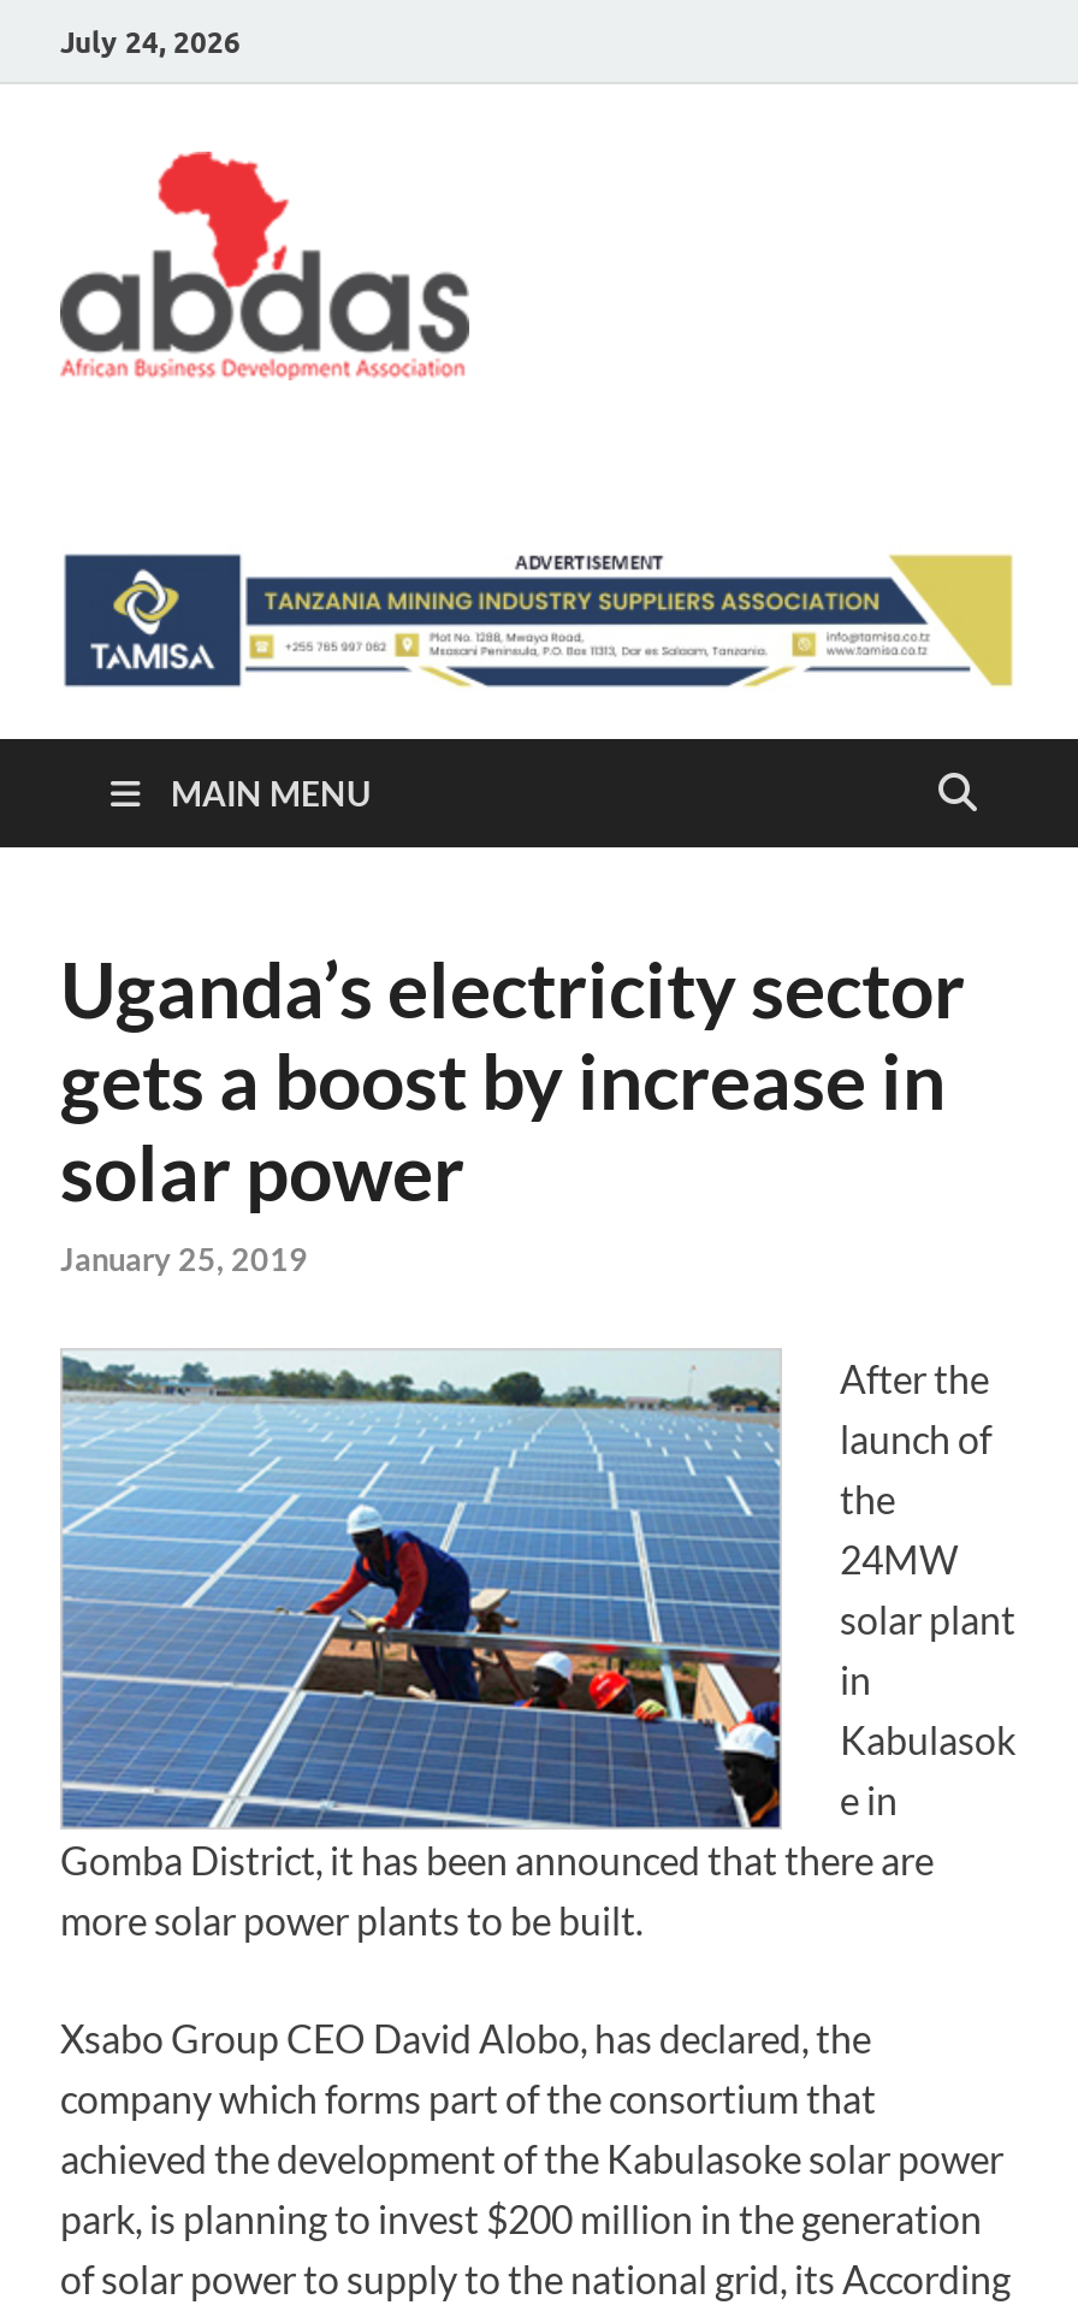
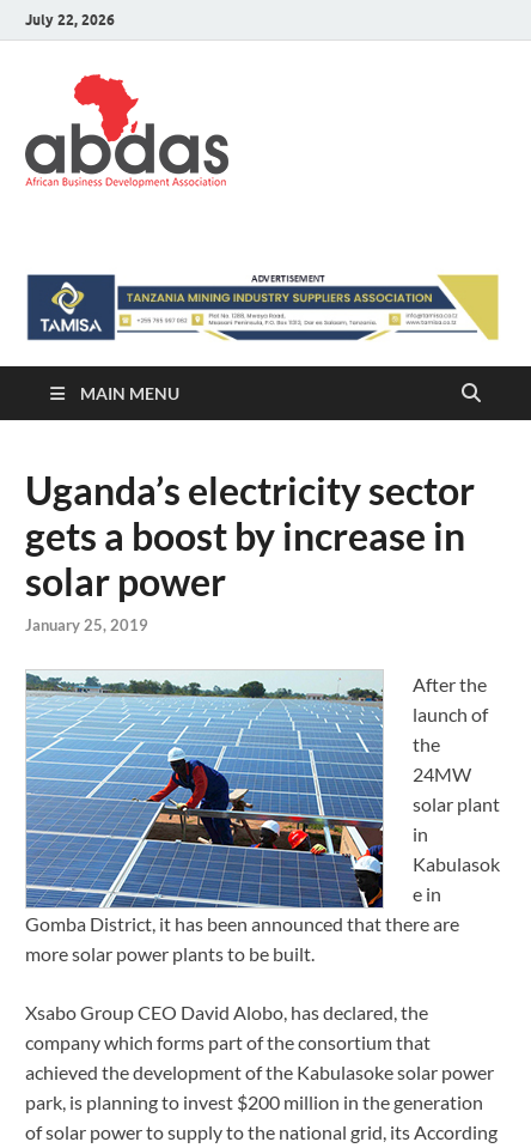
- July 24, 2026
+ July 22, 2026
